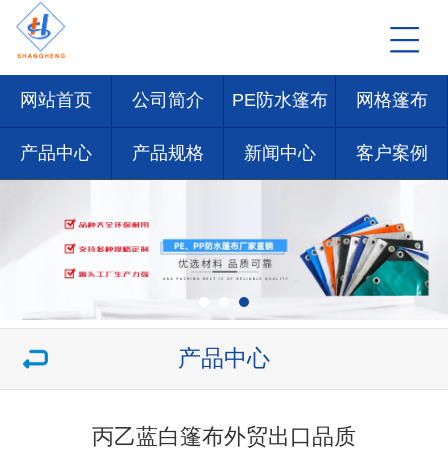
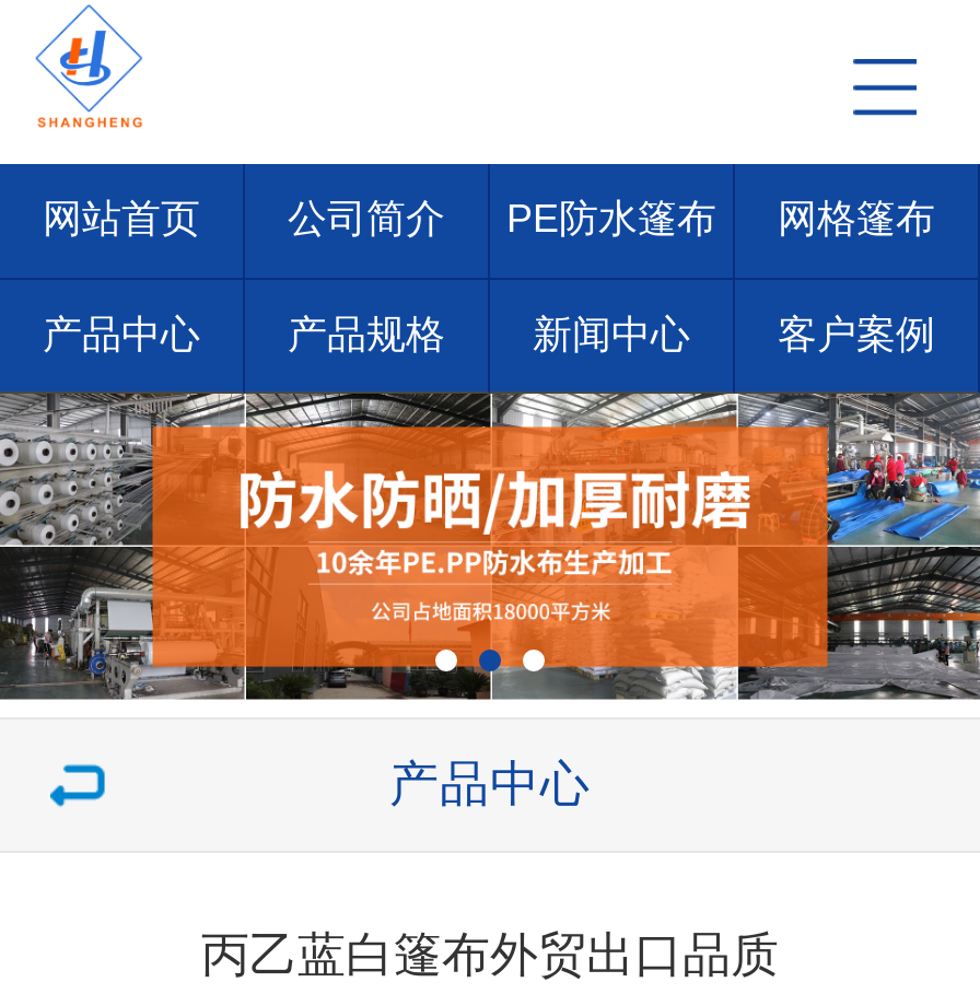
- [image]
+ [image]
